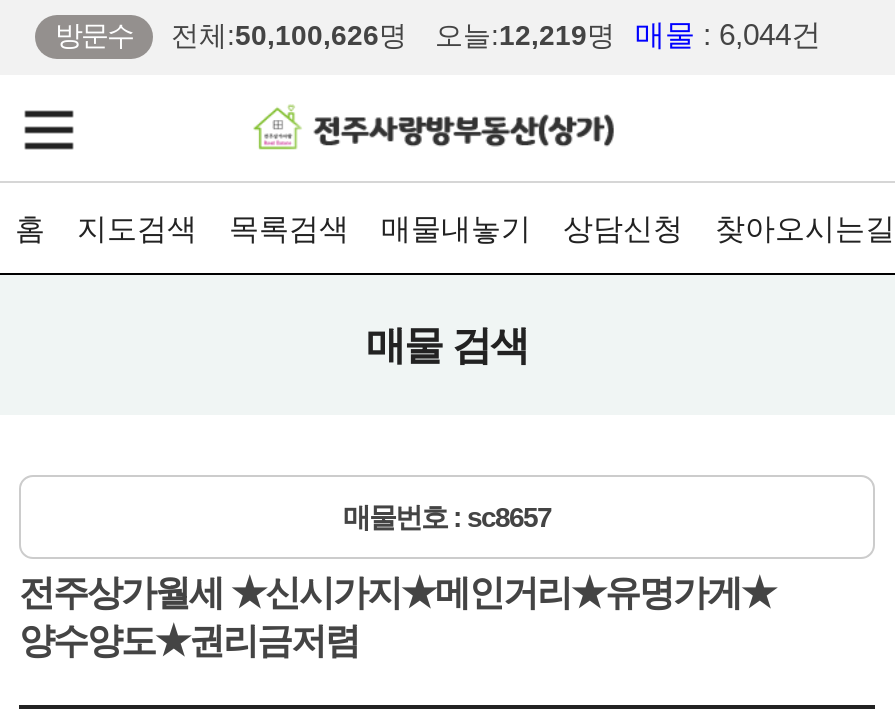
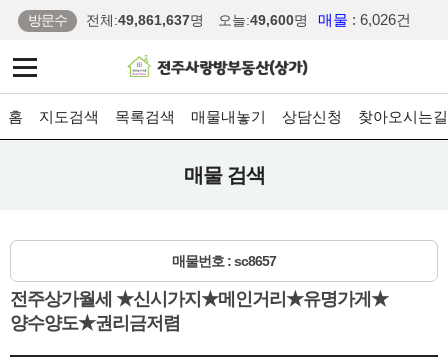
- 전체: 50,100,626명
+ 전체: 49,861,637명

- 오늘:12,219명
+ 오늘:49,600명

- 매물: 6,044건
+ 매물: 6,026건
